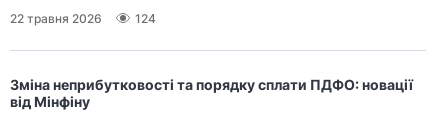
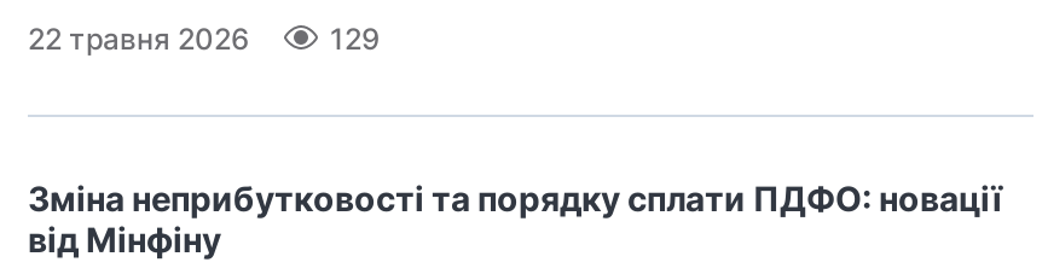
- 124
+ 129
